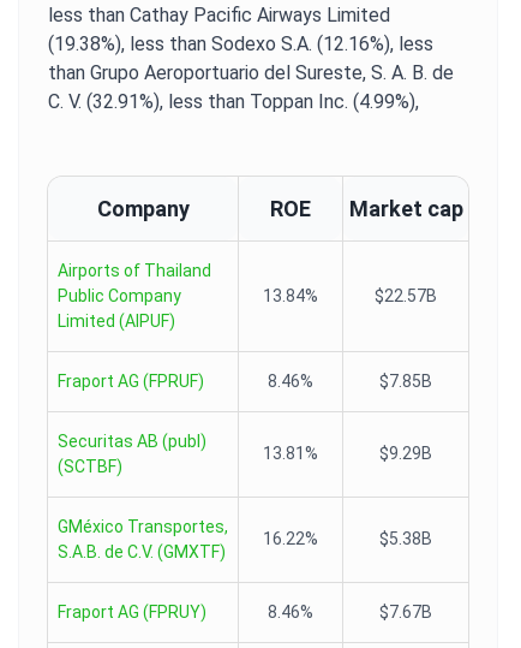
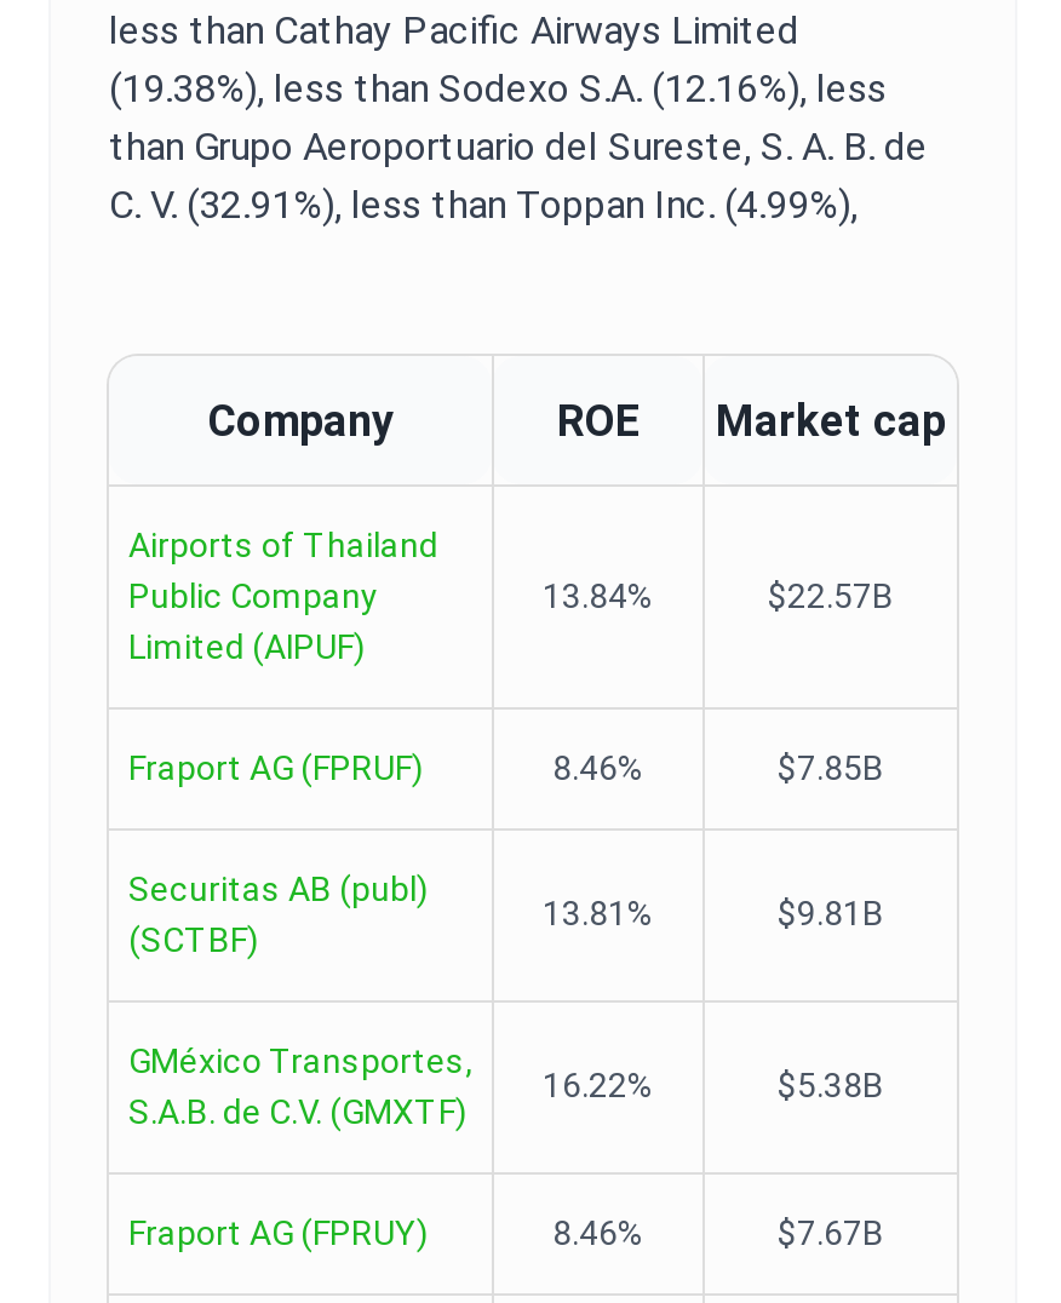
- $9.29B
+ $9.81B
